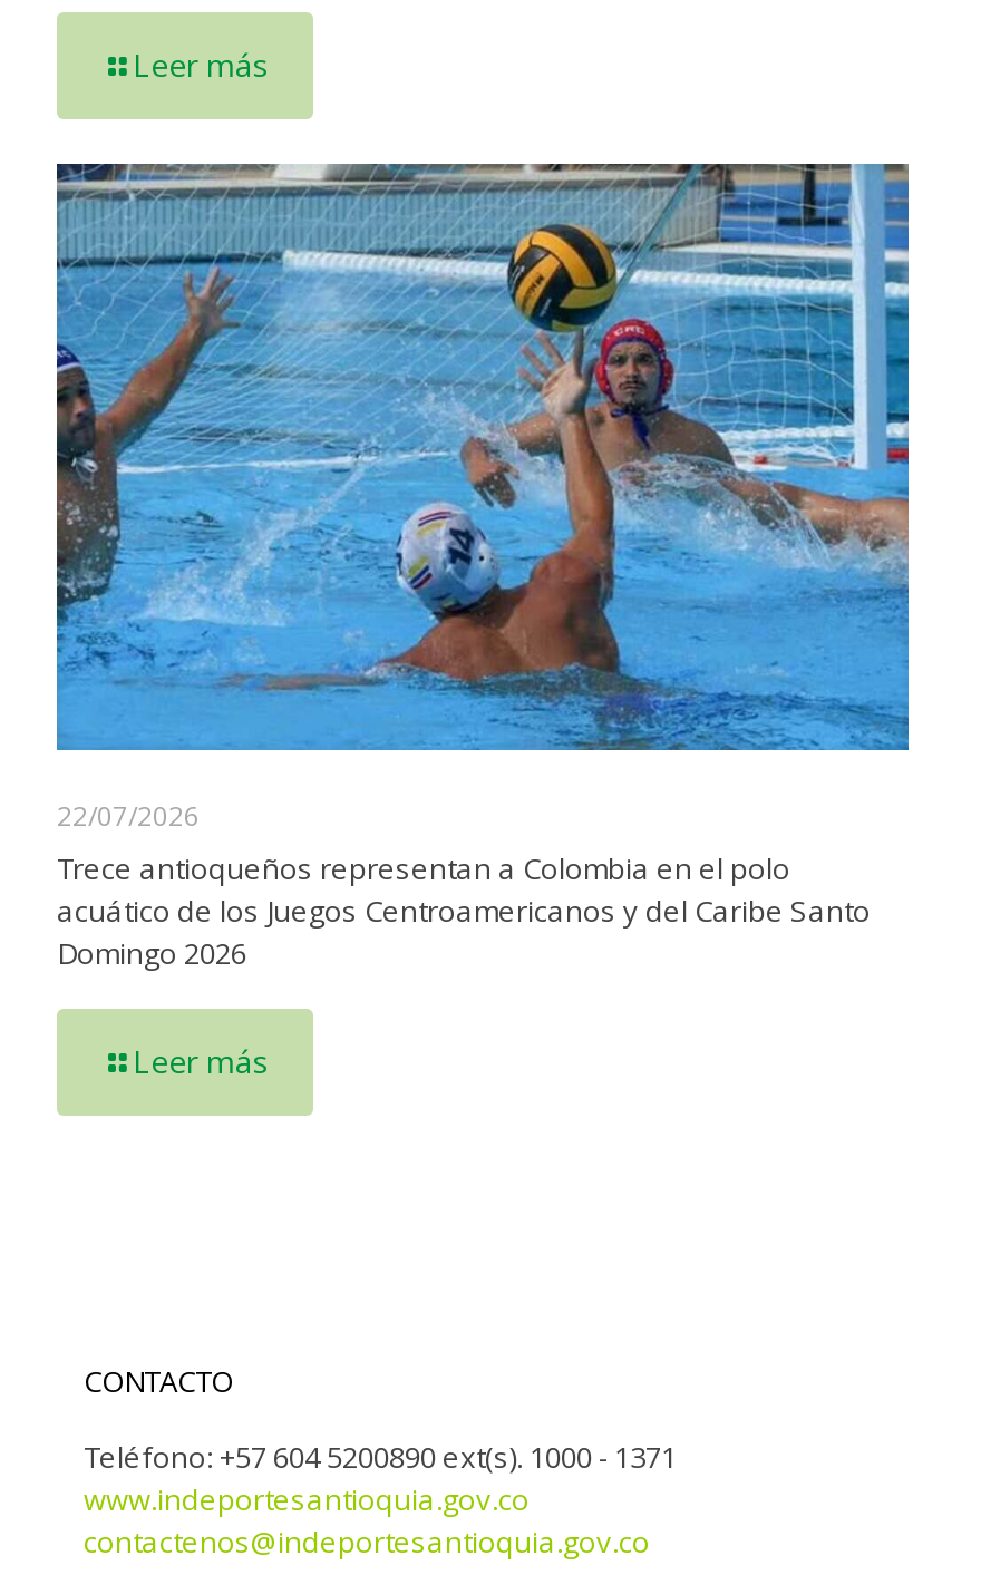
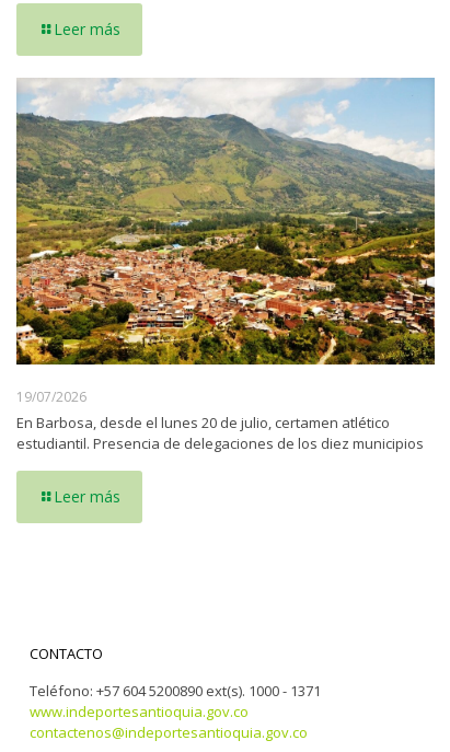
- [image]
- 22/07/2026
- Trece antioqueños representan a Colombia en el polo
- acuático de los Juegos Centroamericanos y del Caribe Santo
- Domingo 2026
+ [image]
+ 19/07/2026
+ En Barbosa, desde el lunes 20 de julio, certamen atlético
+ estudiantil. Presencia de delegaciones de los diez municipios
